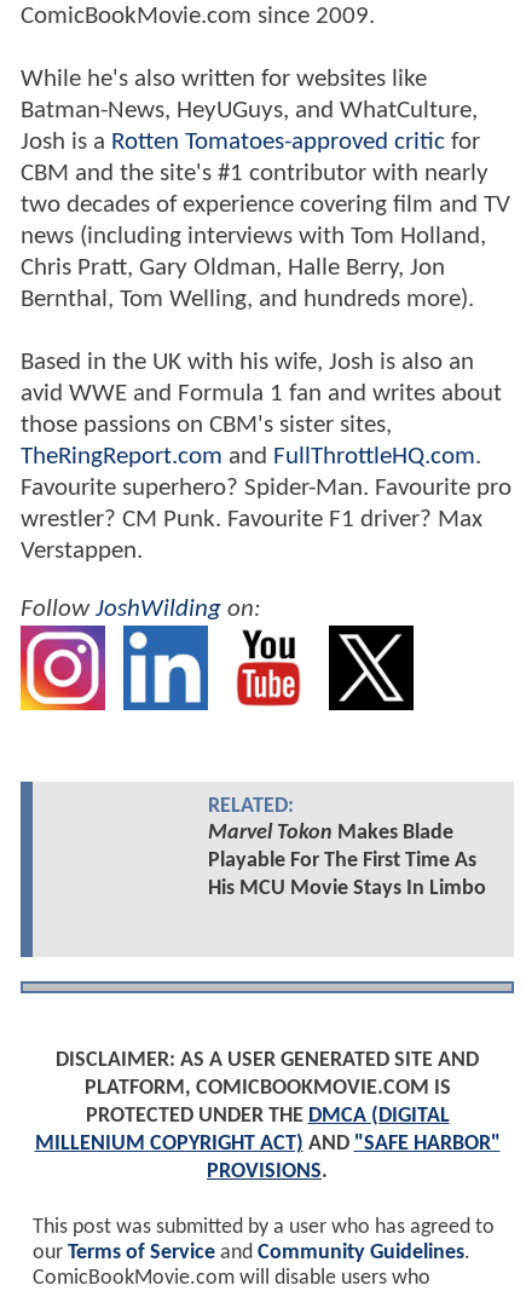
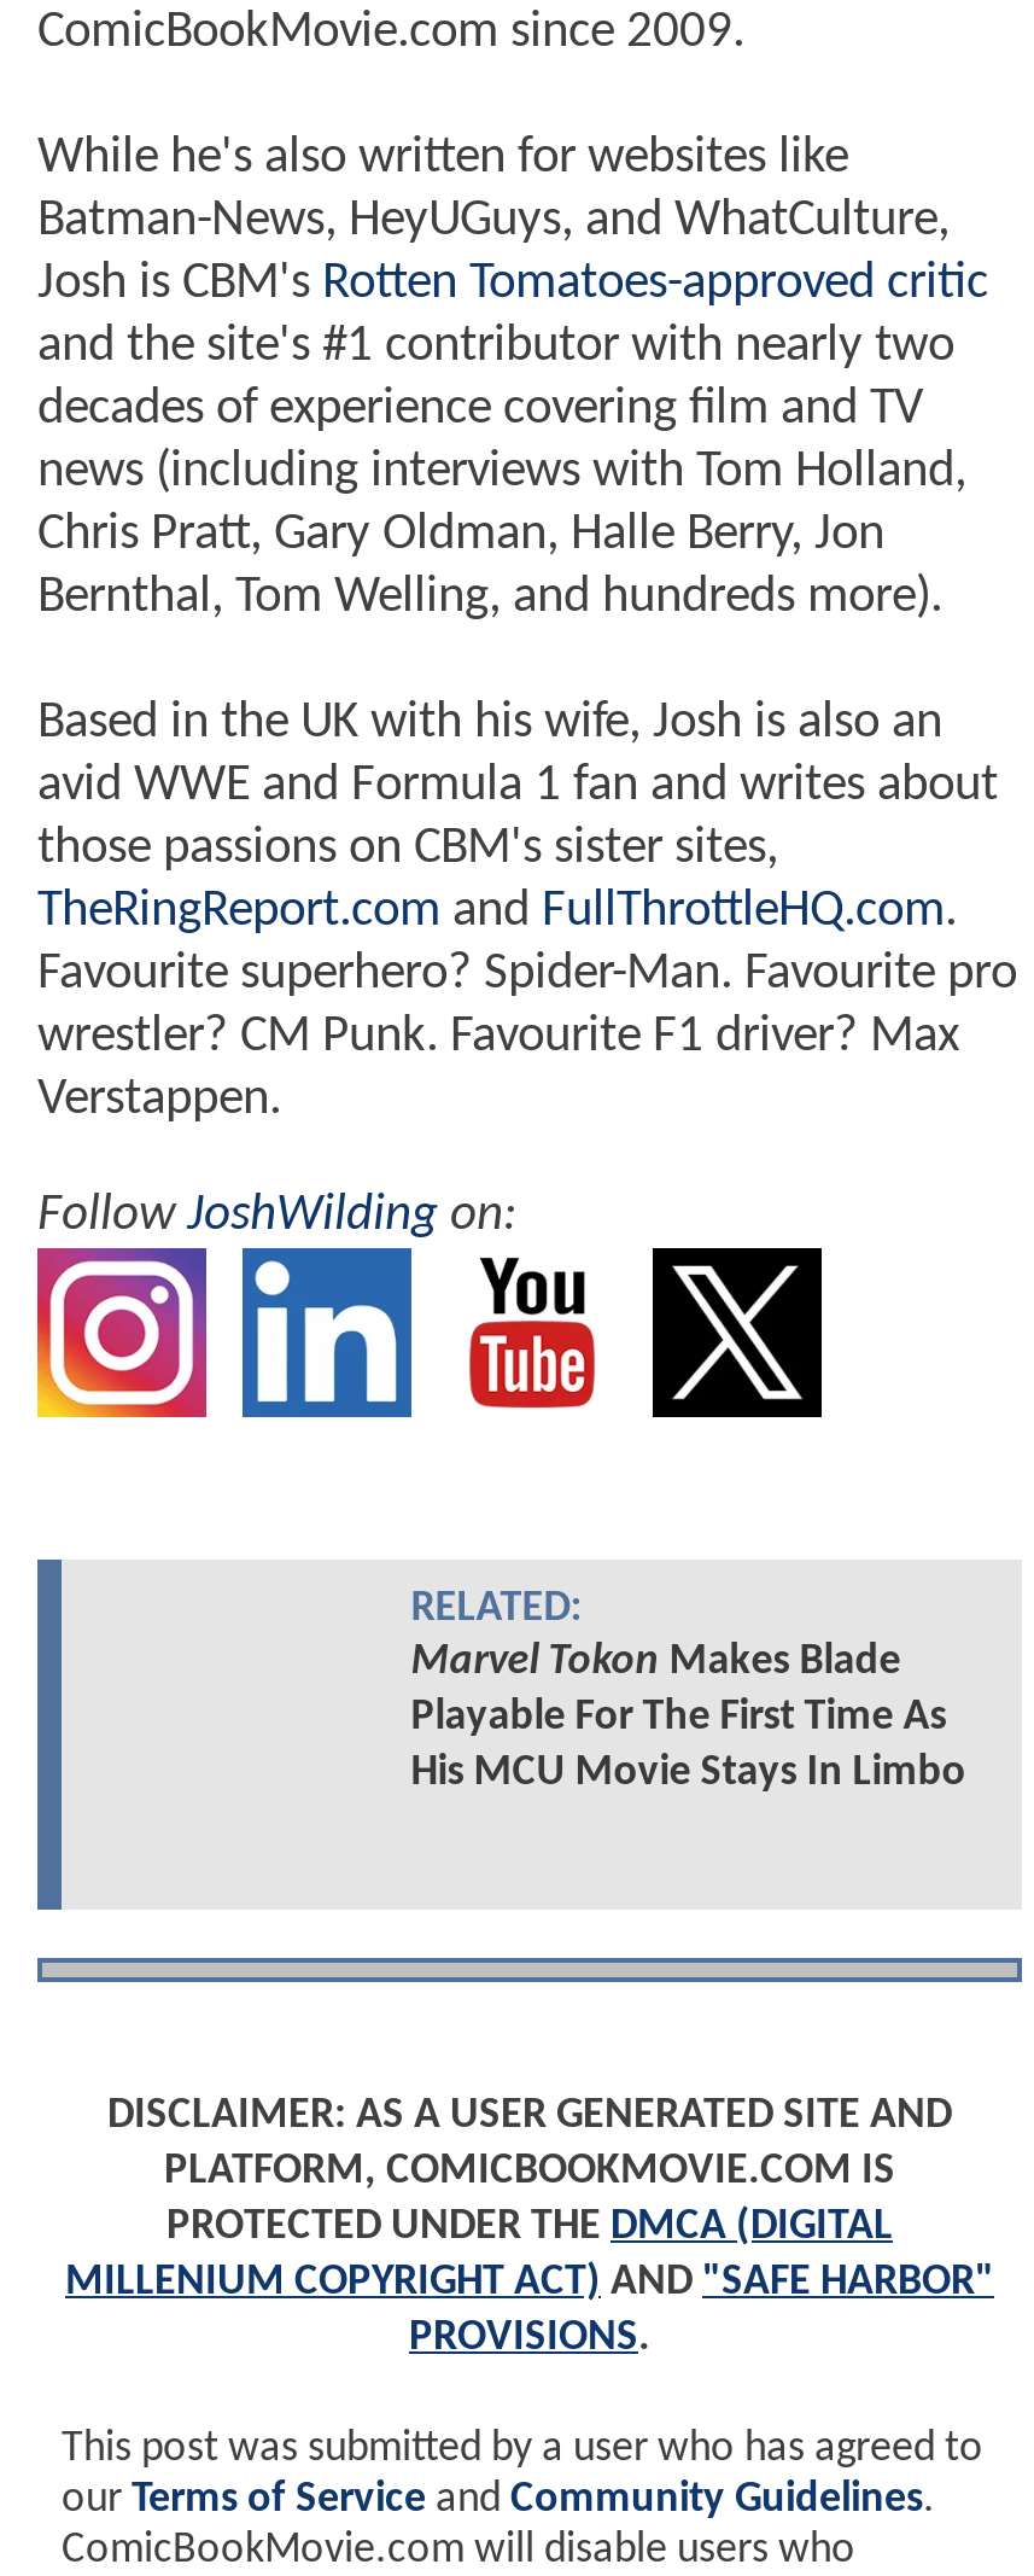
- Josh is a Rotten Tomatoes-approved critic for
- CBM and the site's #1 contributor with nearly
- two decades of experience covering film and TV
+ Josh is CBM's Rotten Tomatoes-approved critic
+ and the site's #1 contributor with nearly two
+ decades of experience covering film and TV
